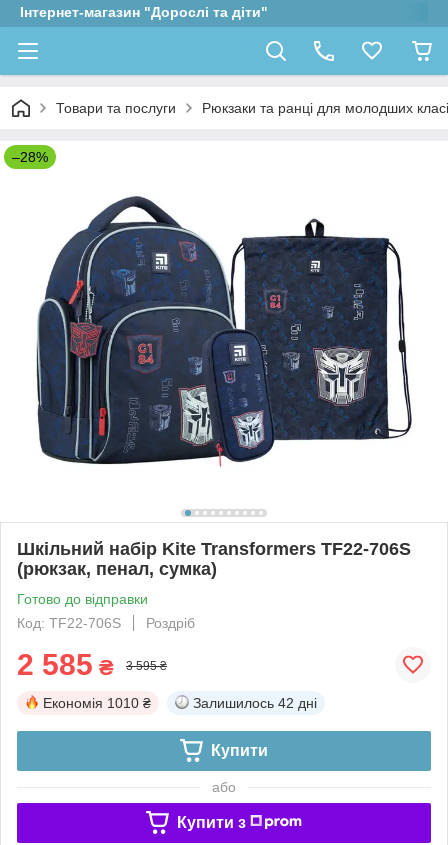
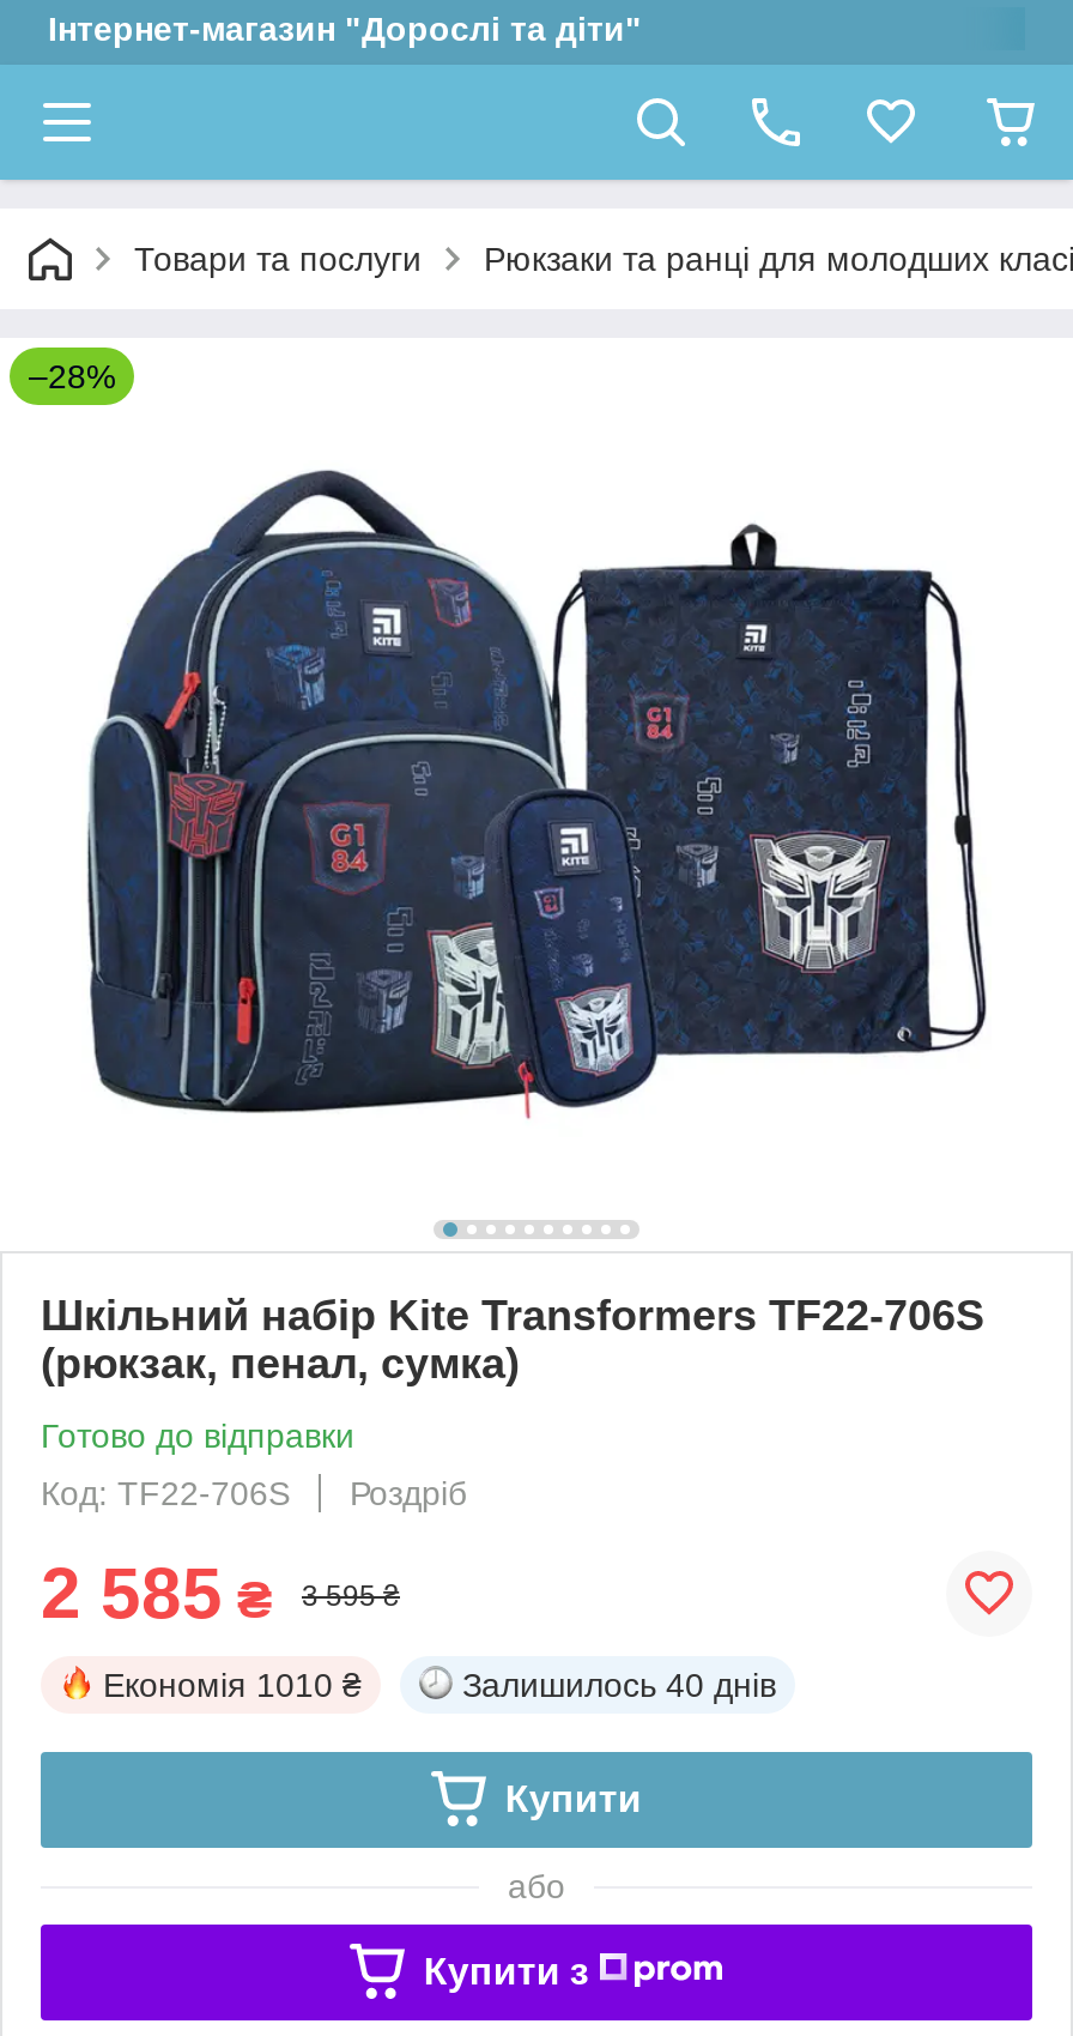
- Залишилось 42 дні
+ Залишилось 40 днів
